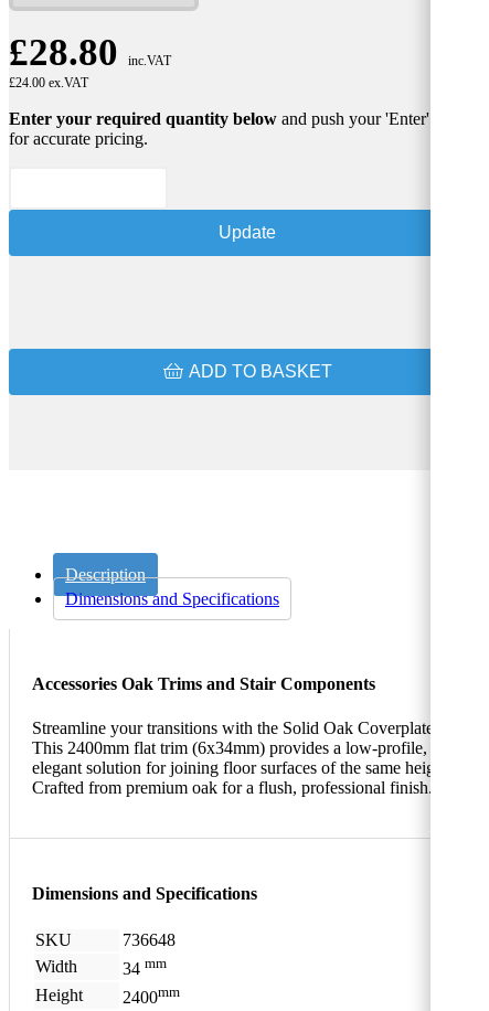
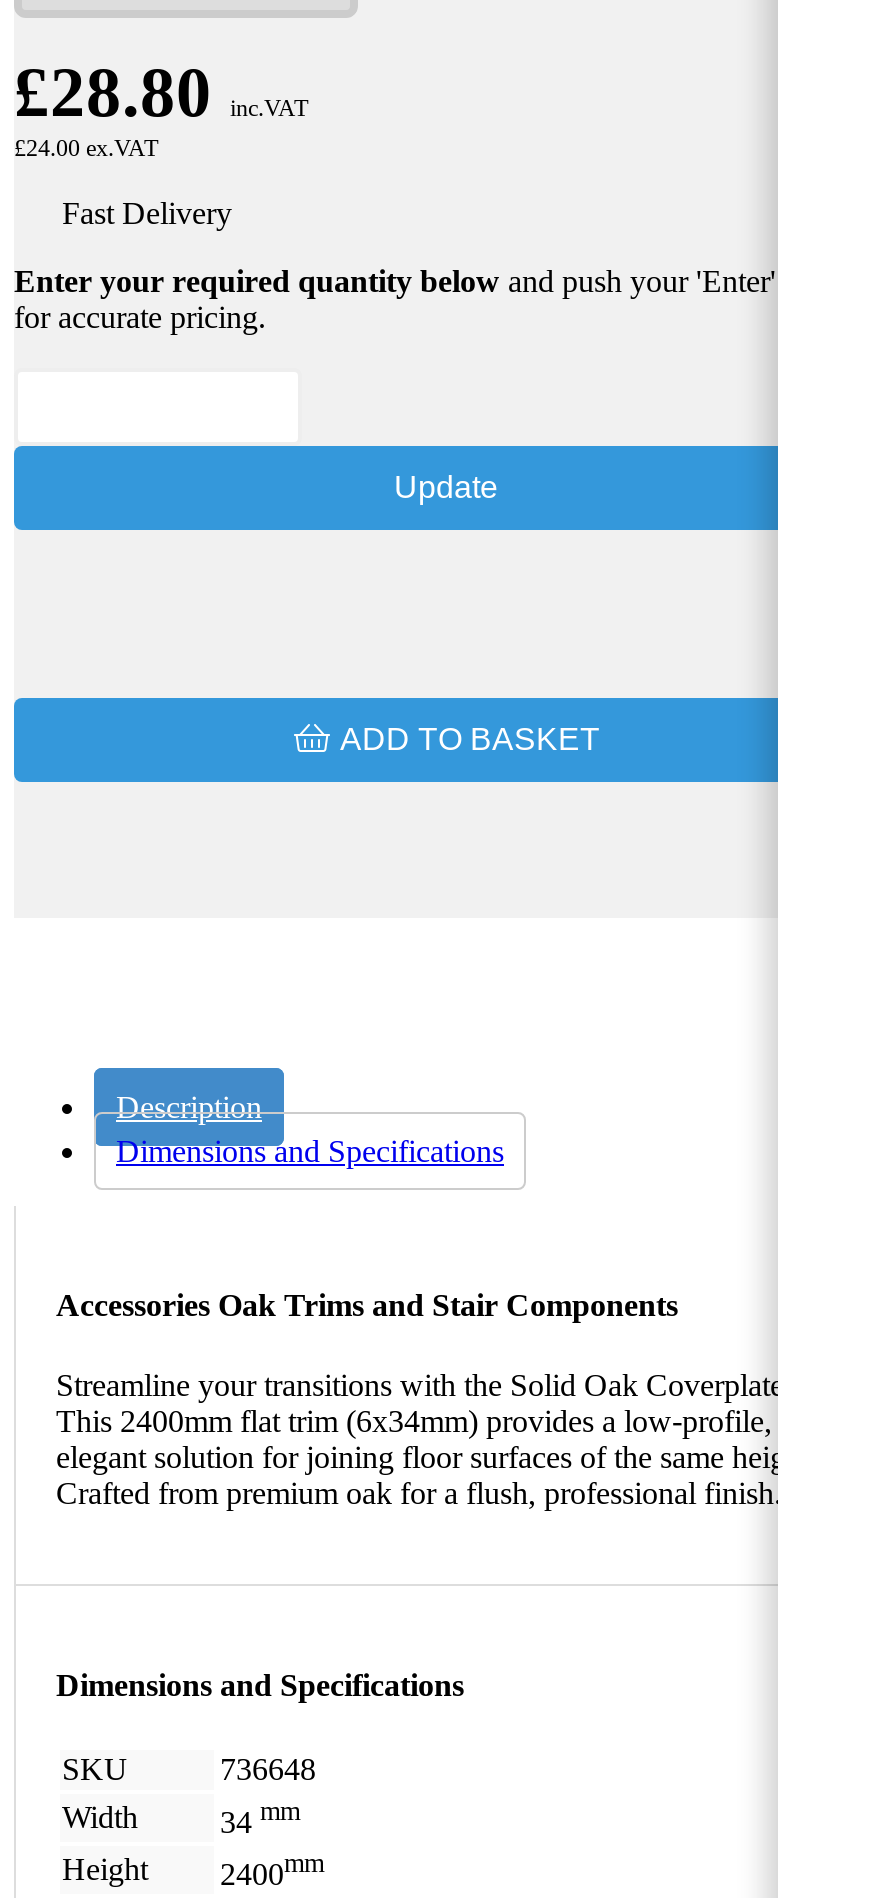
+ Fast Delivery
